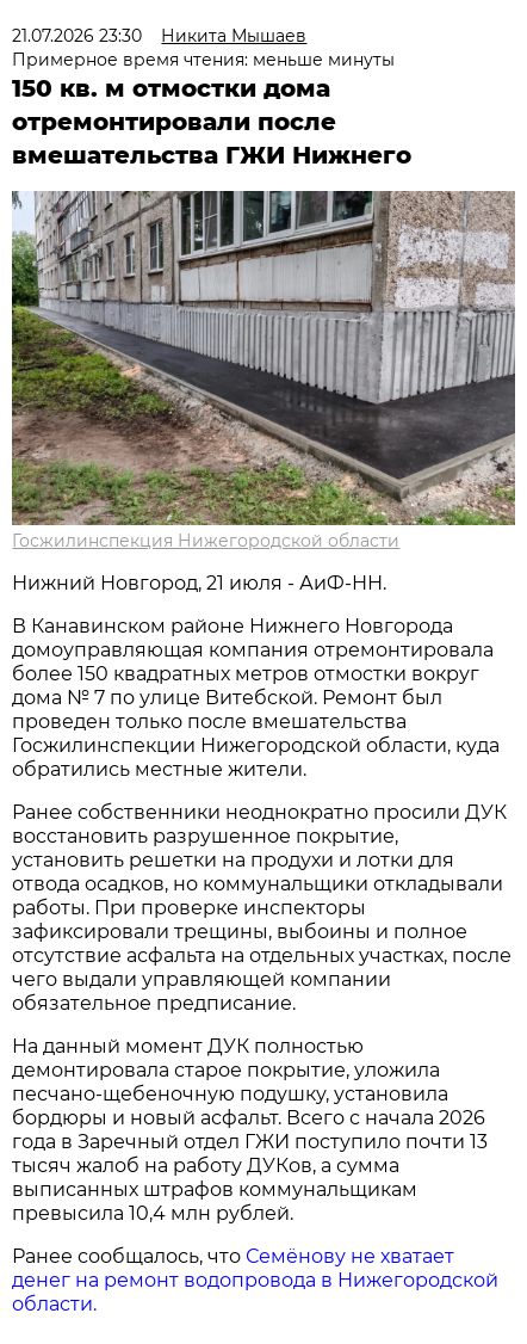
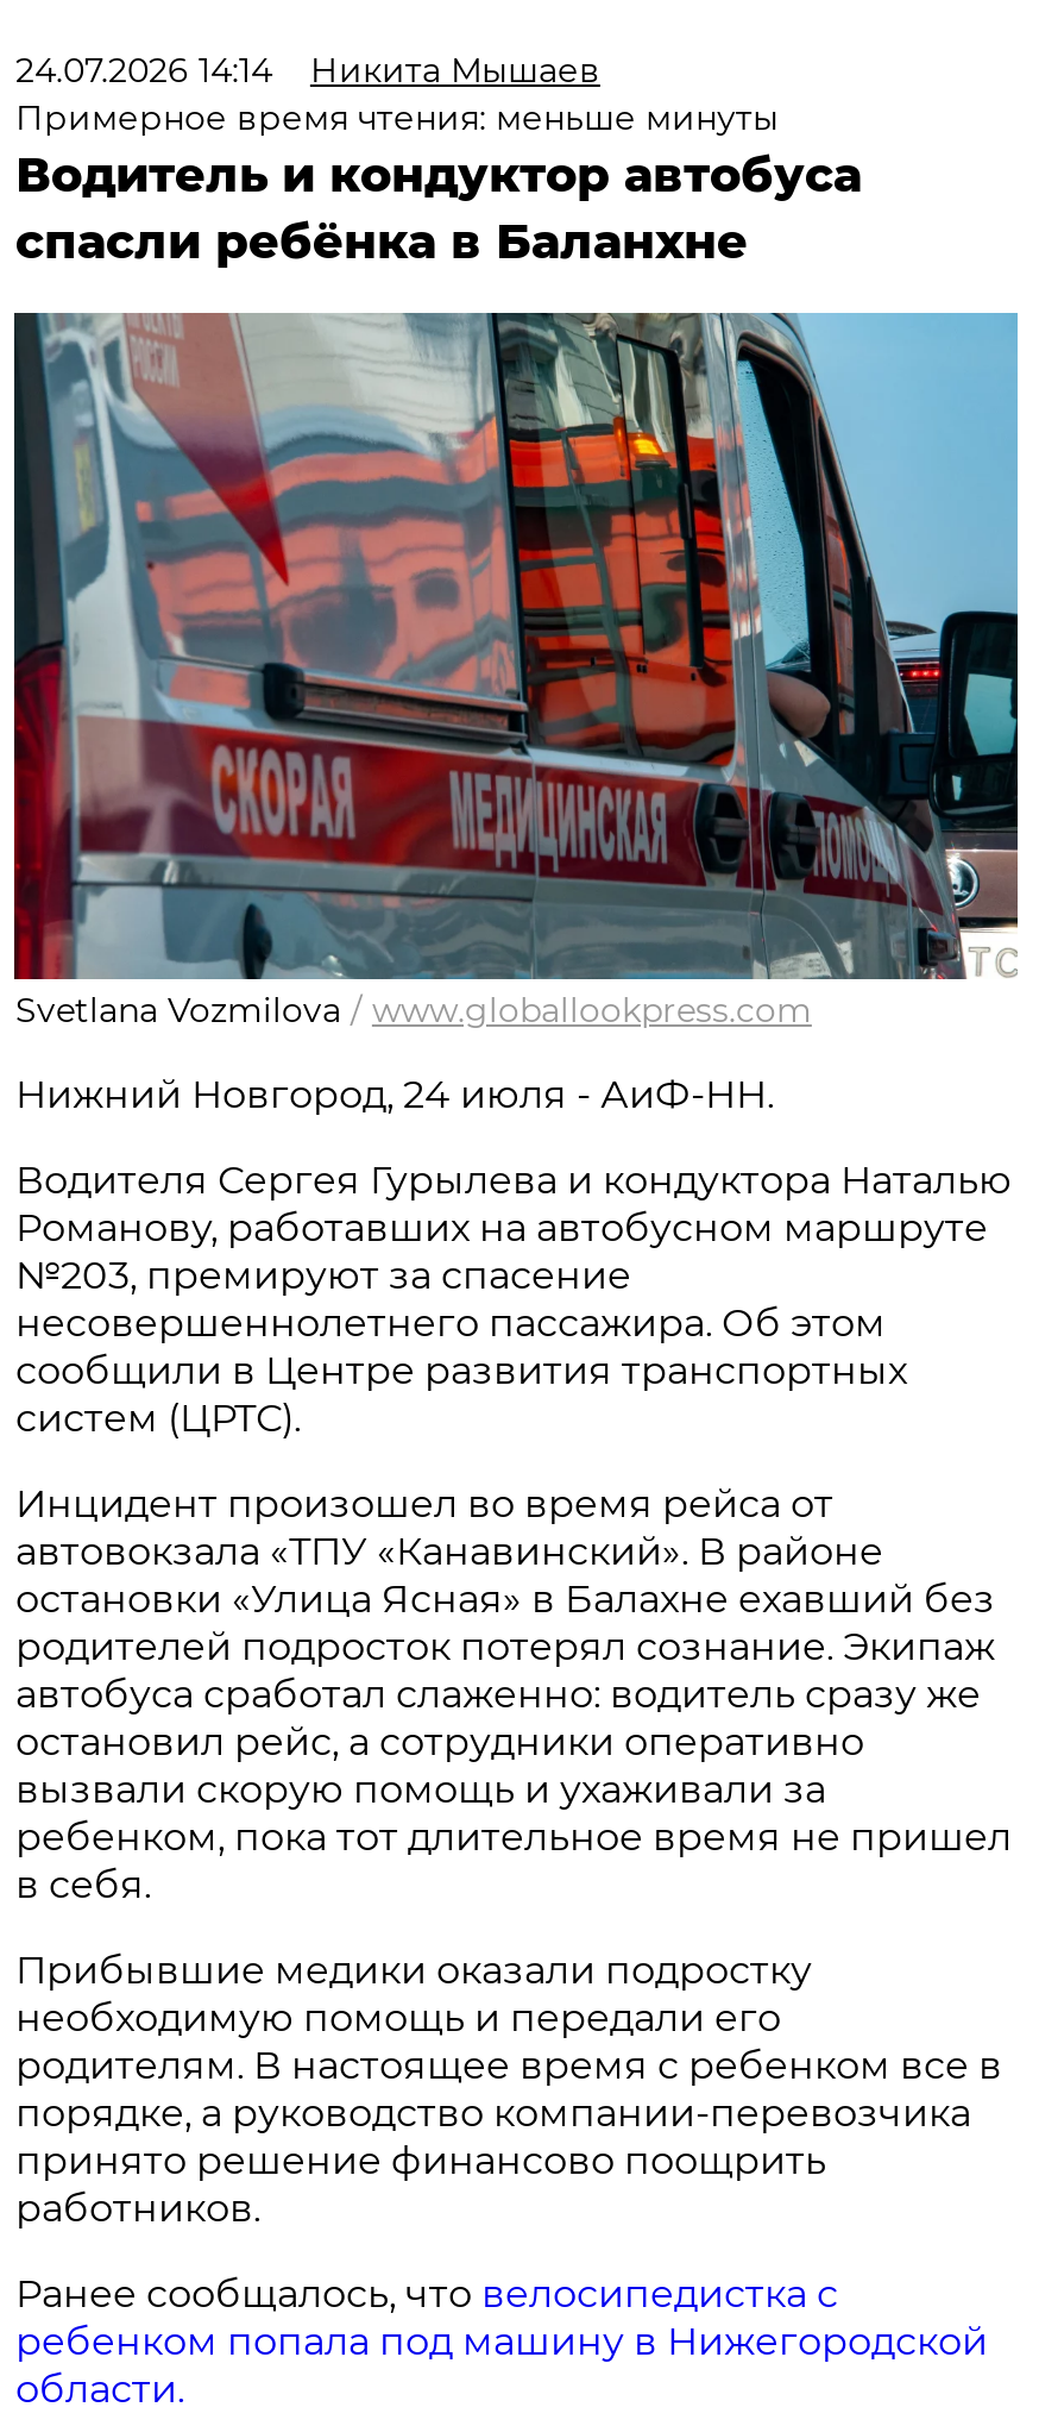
- 21.07.2026 23:30 Никита Мышаев
+ 24.07.2026 14:14 Никита Мышаев

- 150 кв. м отмостки дома
- отремонтировали после
- вмешательства ГЖИ Нижнего
+ Водитель и кондуктор автобуса
+ спасли ребёнка в Баланхне

- [image]
- Госжилинспекция Нижегородской области
+ [image]
+ Svetlana Vozmilova / www.globallookpress.com

- Нижний Новгород, 21 июля - АиФ-НН.
+ Нижний Новгород, 24 июля - АиФ-НН.

- В Канавинском районе Нижнего Новгорода
- домоуправляющая компания отремонтировала
- более 150 квадратных метров отмостки вокруг
- дома № 7 по улице Витебской. Ремонт был
- проведен только после вмешательства
- Госжилинспекции Нижегородской области, куда
- обратились местные жители.
+ Водителя Сергея Гурылева и кондуктора Наталью
+ Романову, работавших на автобусном маршруте
+ №203, премируют за спасение
+ несовершеннолетнего пассажира. Об этом
+ сообщили в Центре развития транспортных
+ систем (ЦРТС).

- Ранее собственники неоднократно просили ДУК
- восстановить разрушенное покрытие,
- установить решетки на продухи и лотки для
- отвода осадков, но коммунальщики откладывали
- работы. При проверке инспекторы
- зафиксировали трещины, выбоины и полное
- отсутствие асфальта на отдельных участках, после
- чего выдали управляющей компании
- обязательное предписание.
+ Инцидент произошел во время рейса от
+ автовокзала «ТПУ «Канавинский». В районе
+ остановки «Улица Ясная» в Балахне ехавший без
+ родителей подросток потерял сознание. Экипаж
+ автобуса сработал слаженно: водитель сразу же
+ остановил рейс, а сотрудники оперативно
+ вызвали скорую помощь и ухаживали за
+ ребенком, пока тот длительное время не пришел
+ в себя.

- На данный момент ДУК полностью
- демонтировала старое покрытие, уложила
- песчано-щебеночную подушку, установила
- бордюры и новый асфальт. Всего с начала 2026
- года в Заречный отдел ГЖИ поступило почти 13
- тысяч жалоб на работу ДУКов, а сумма
- выписанных штрафов коммунальщикам
- превысила 10,4 млн рублей.
+ Прибывшие медики оказали подростку
+ необходимую помощь и передали его
+ родителям. В настоящее время с ребенком все в
+ порядке, а руководство компании-перевозчика
+ принято решение финансово поощрить
+ работников.

- Ранее сообщалось, что Семёнову не хватает
- денег на ремонт водопровода в Нижегородской
+ Ранее сообщалось, что велосипедистка с
+ ребенком попала под машину в Нижегородской
